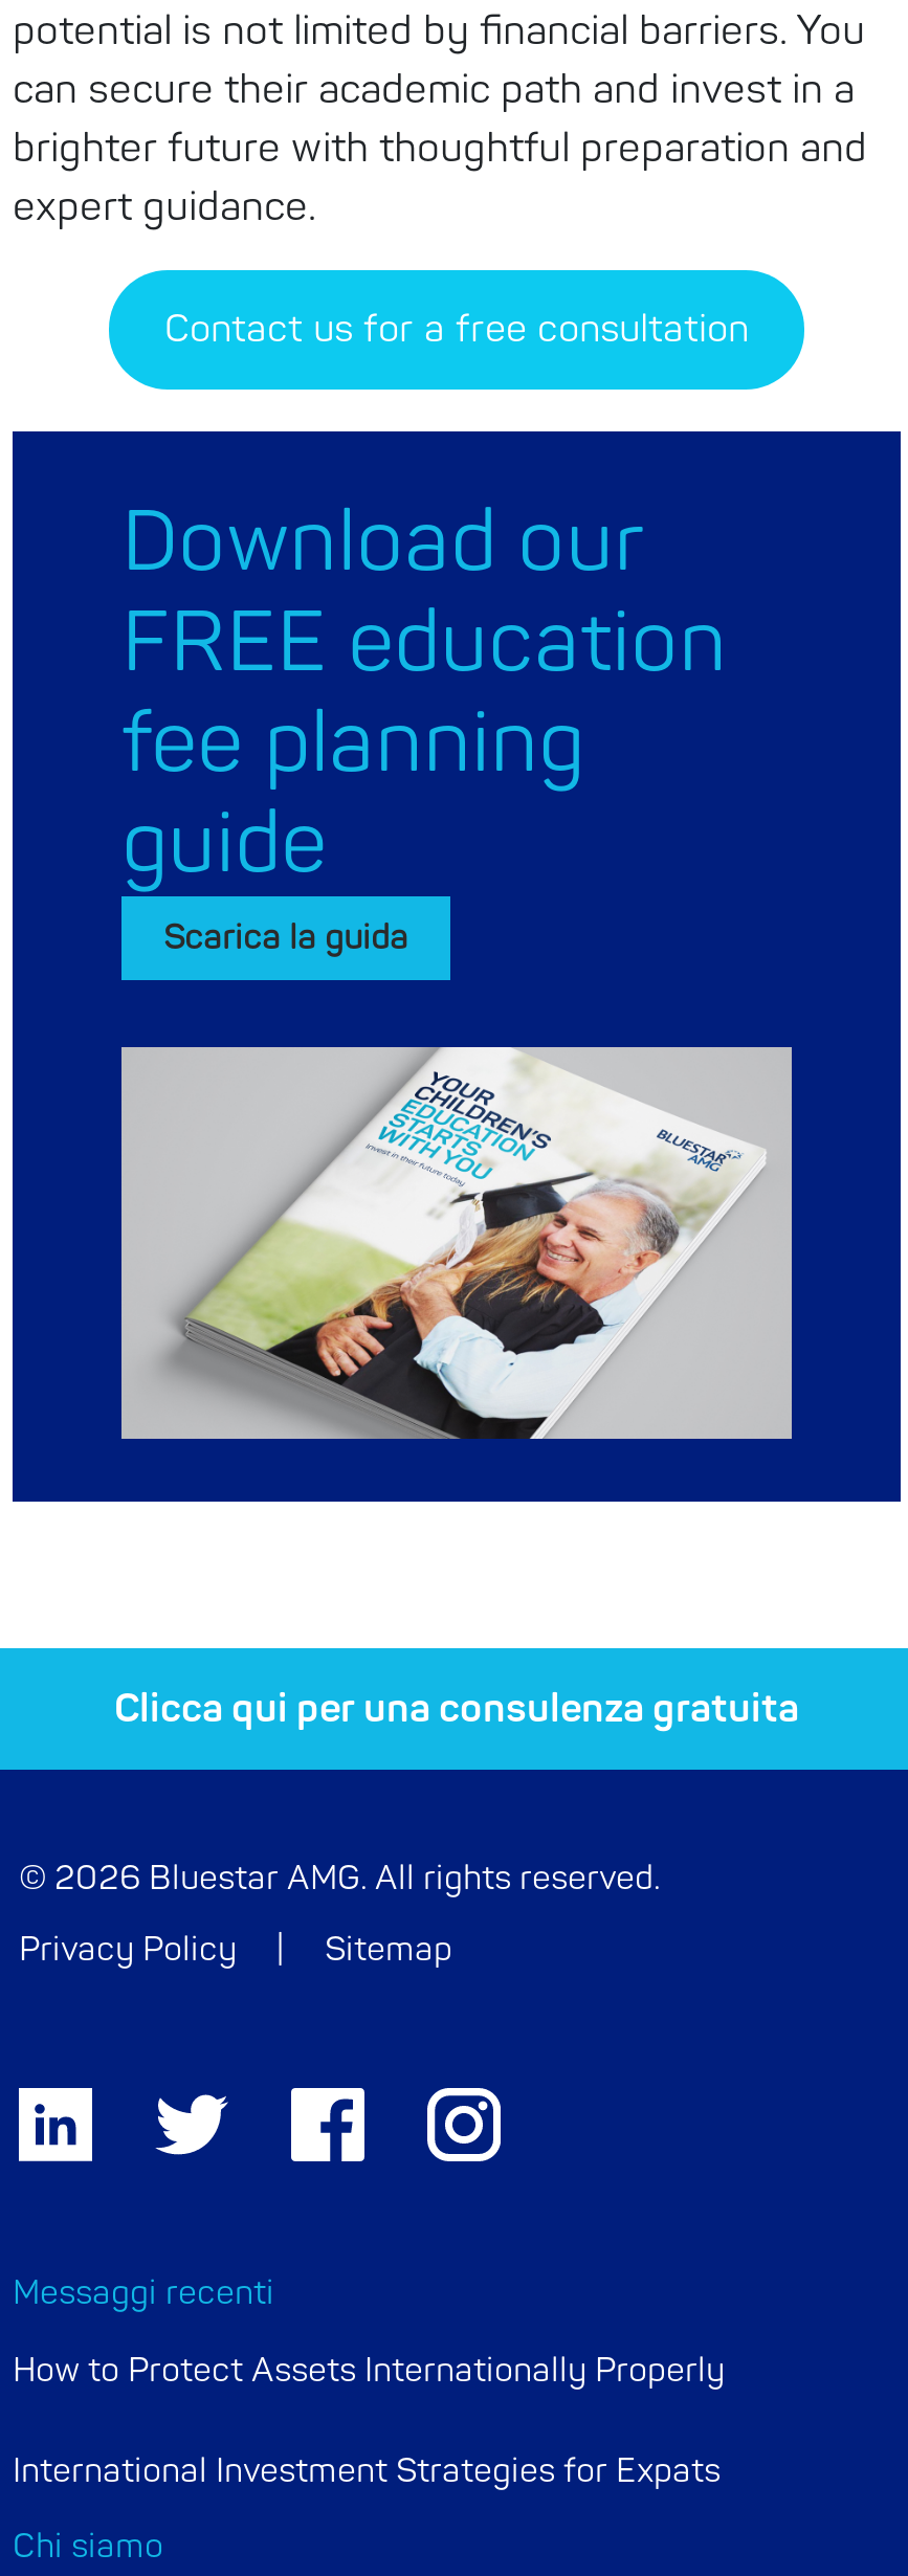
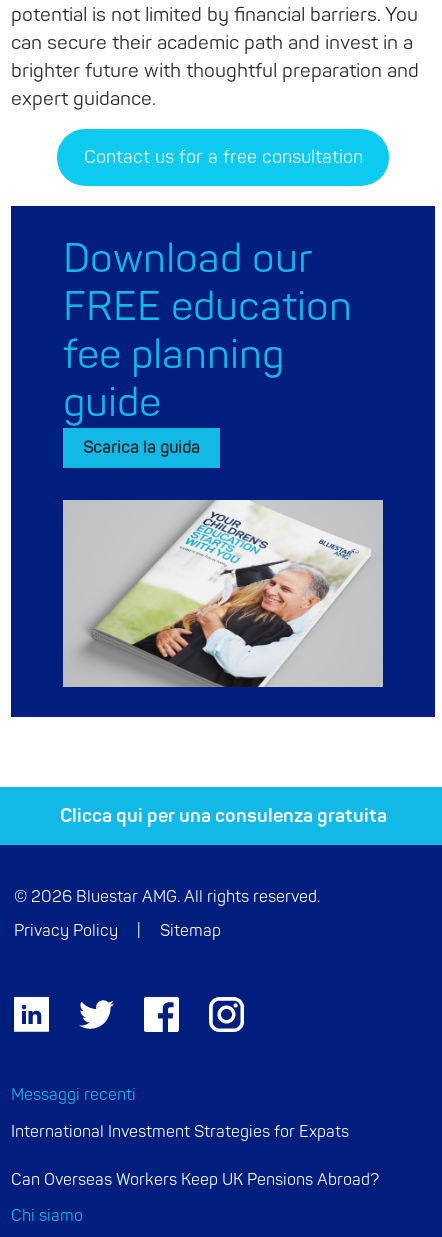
- How to Protect Assets Internationally Properly

moved up: International Investment Strategies for Expats

+ Can Overseas Workers Keep UK Pensions Abroad?
